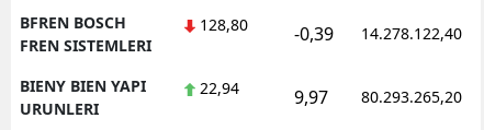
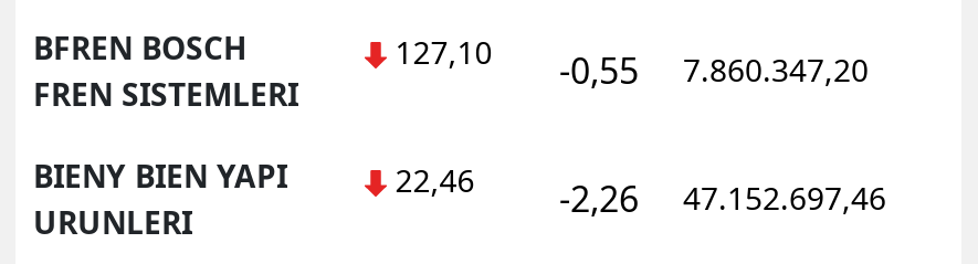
- 128,80
+ 127,10

- -0,39
+ -0,55

- 14.278.122,40
+ 7.860.347,20

- 22,94
+ 22,46

- 9,97
+ -2,26

- 80.293.265,20
+ 47.152.697,46
